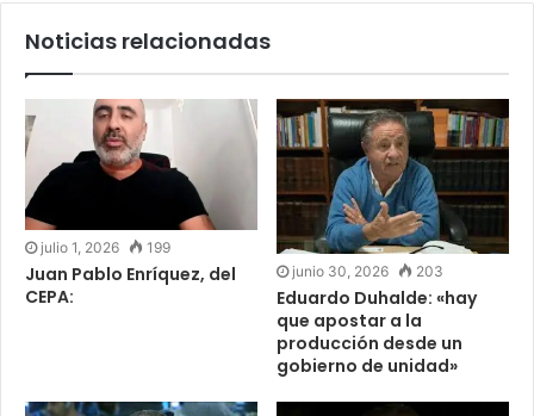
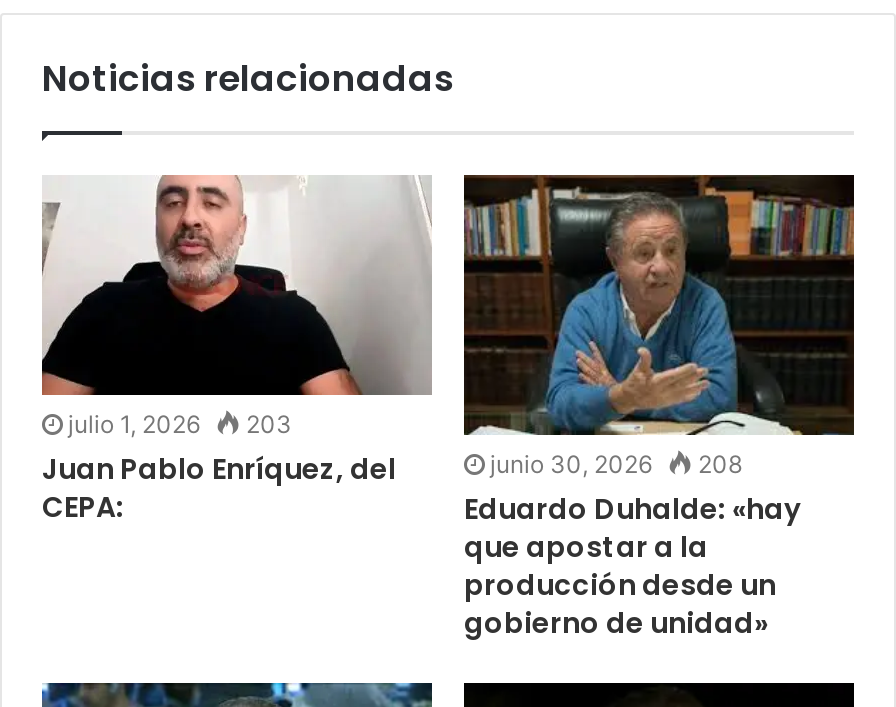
- julio 1, 2026 199
+ julio 1, 2026 203

- junio 30, 2026 203
+ junio 30, 2026 208
